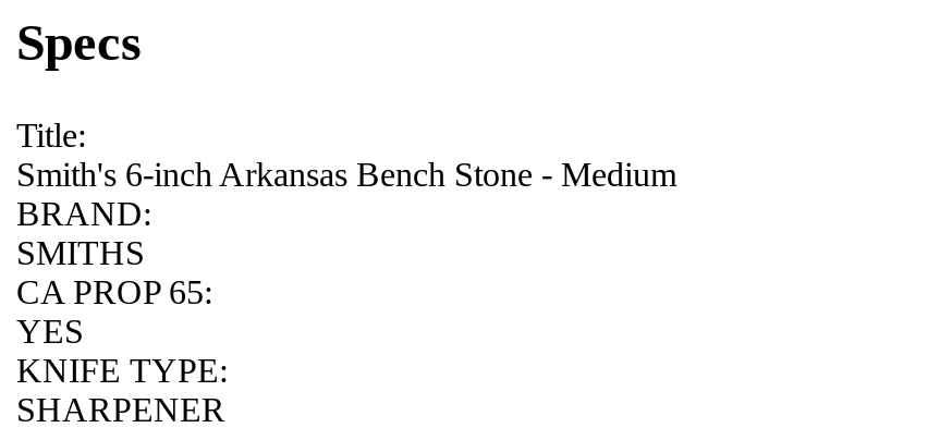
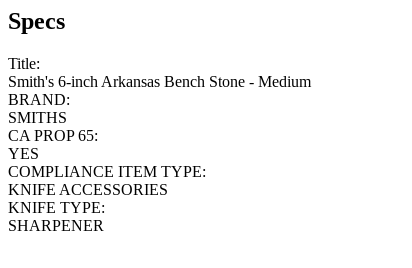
+ COMPLIANCE ITEM TYPE:
+ KNIFE ACCESSORIES
